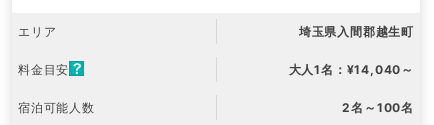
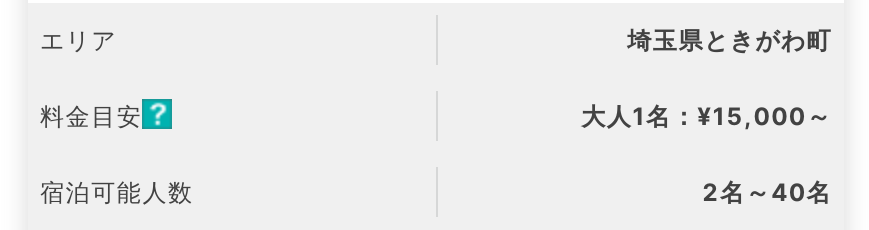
- 埼玉県入間郡越生町
+ 埼玉県ときがわ町

- 大人1名：¥14,040～
+ 大人1名：¥15,000～

- 2名～100名
+ 2名～40名
